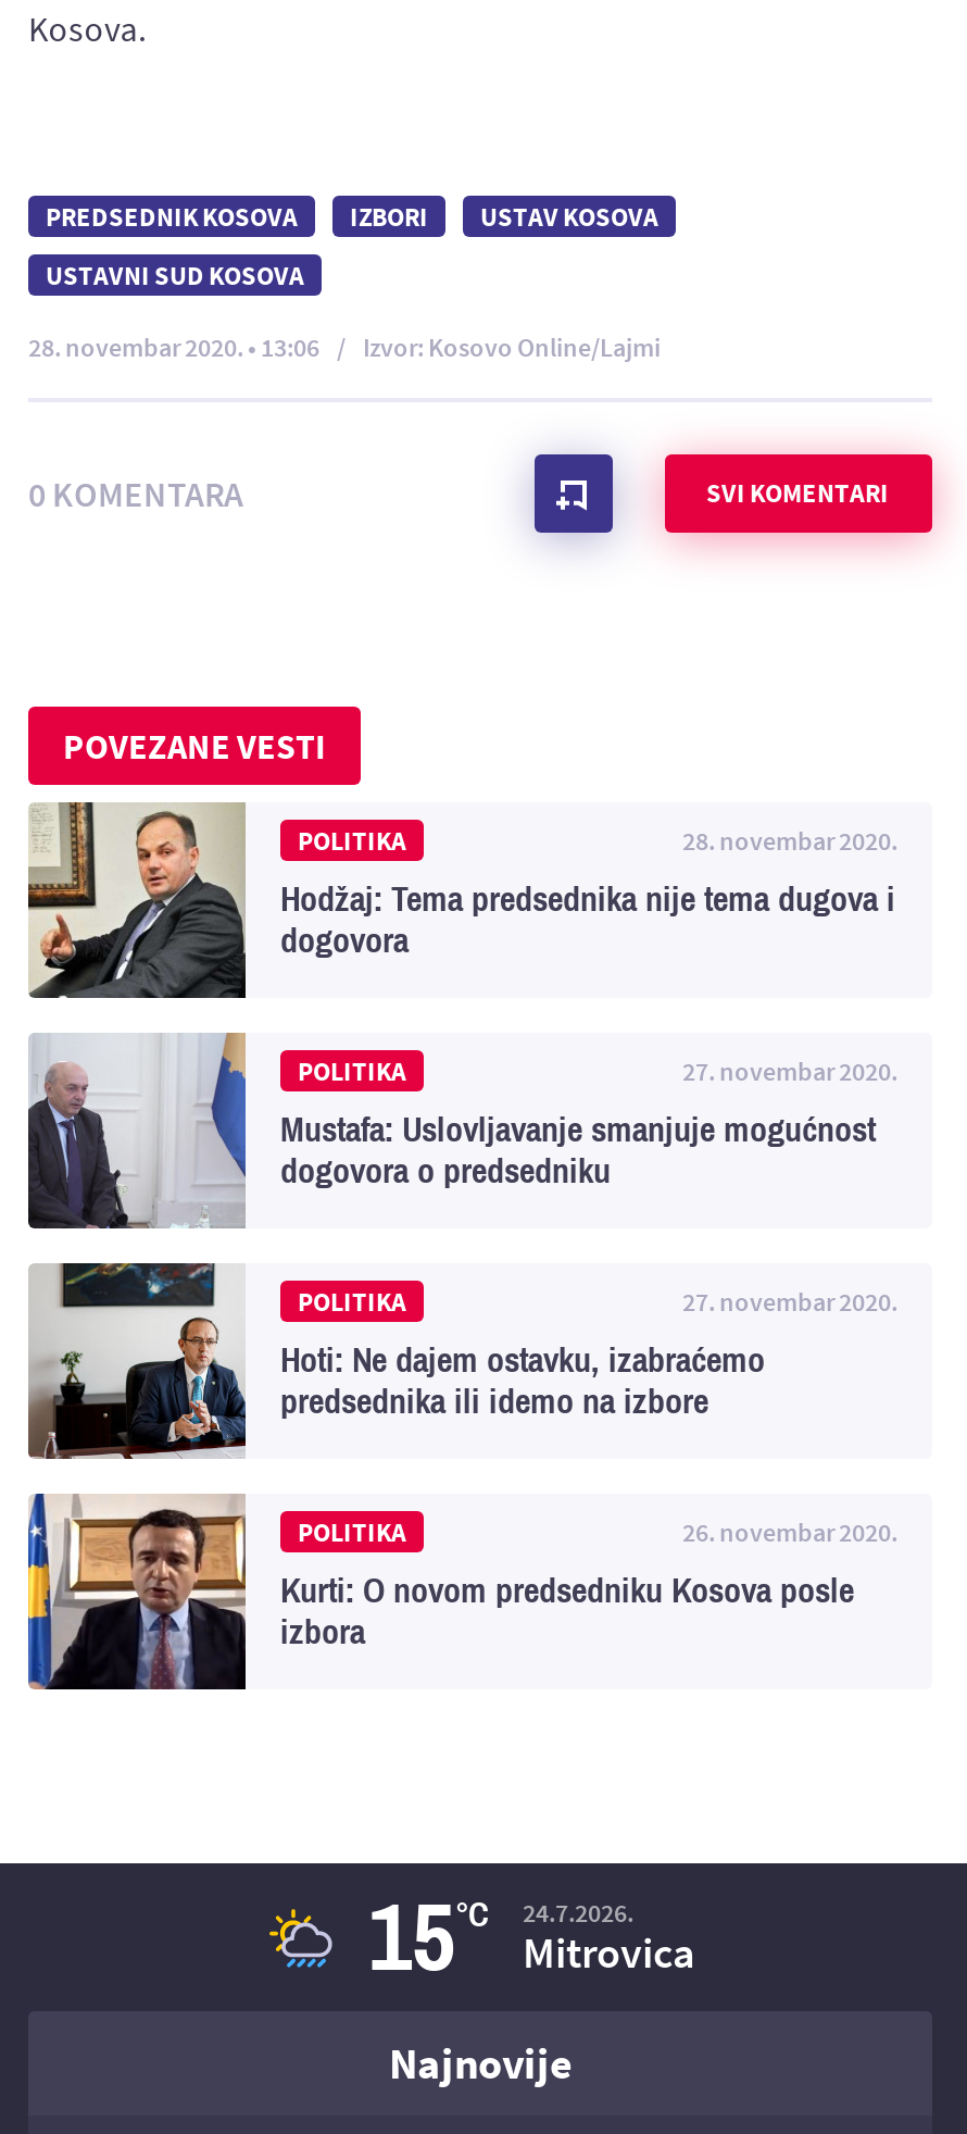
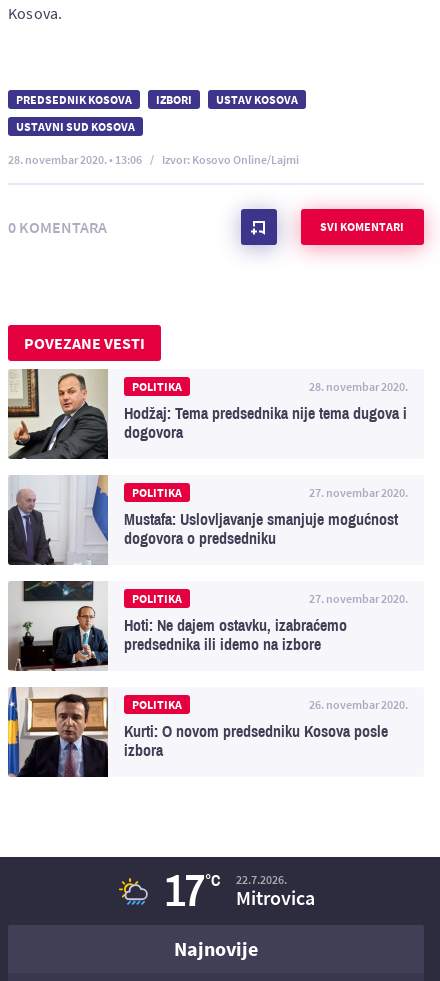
- 15°C
+ 17°C

- 24.7.2026.
+ 22.7.2026.
